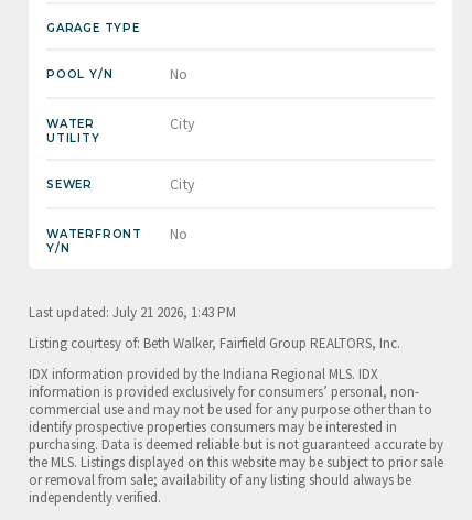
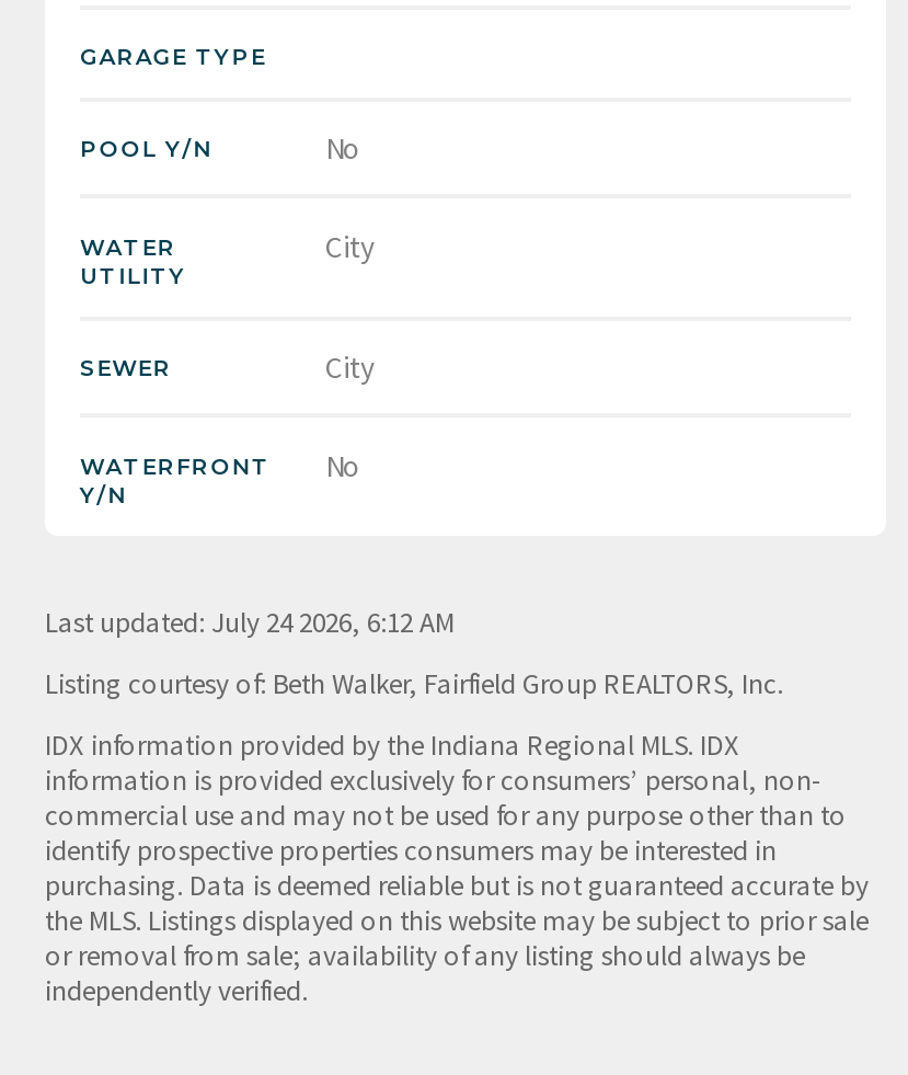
- Last updated: July 21 2026, 1:43 PM
+ Last updated: July 24 2026, 6:12 AM
